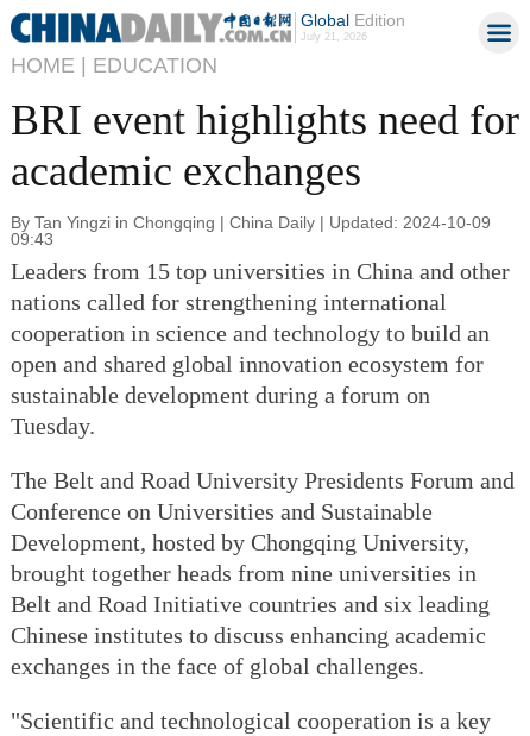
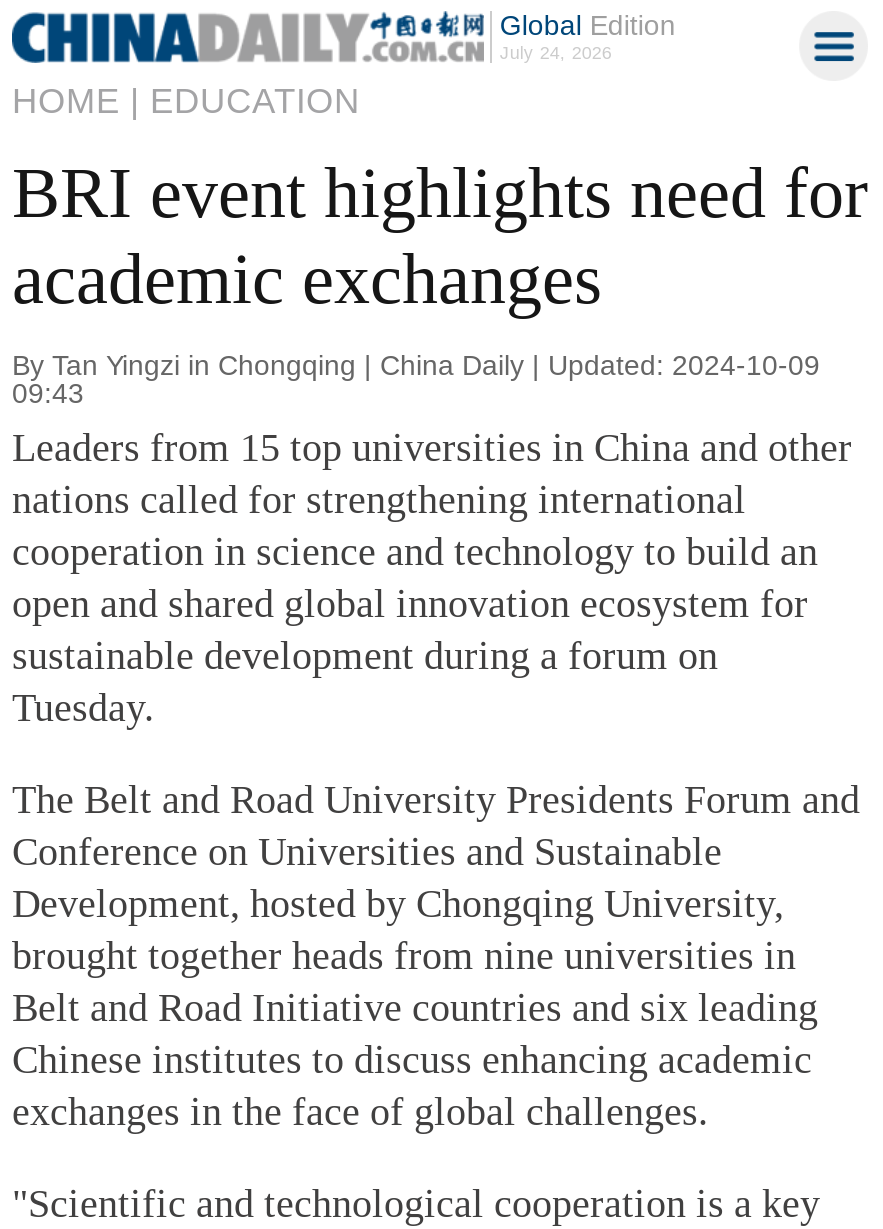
- July 21, 2026
+ July 24, 2026
